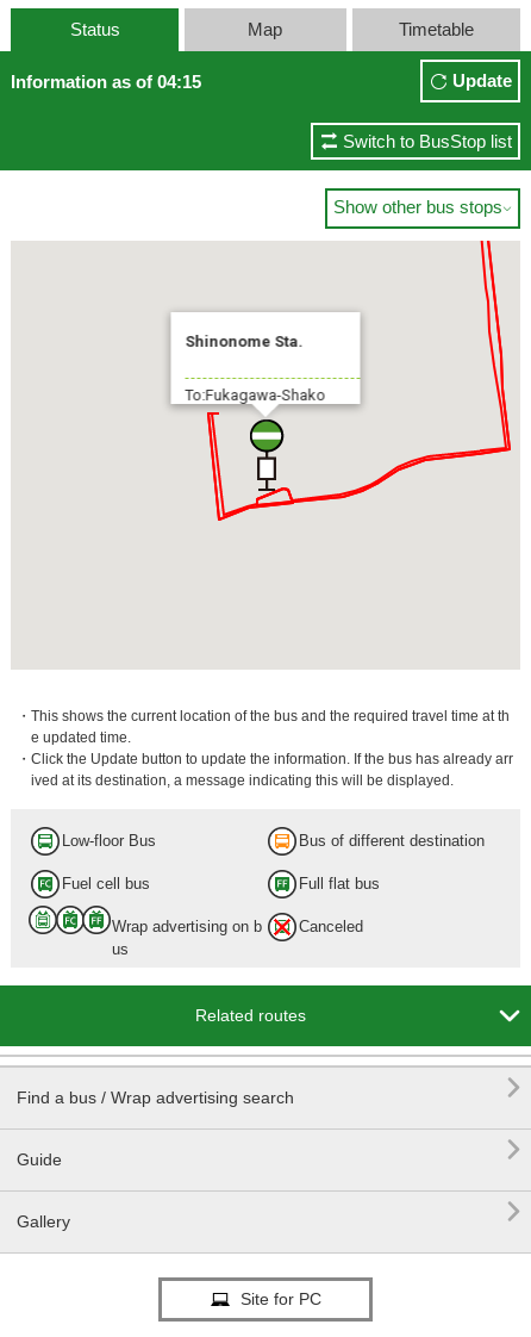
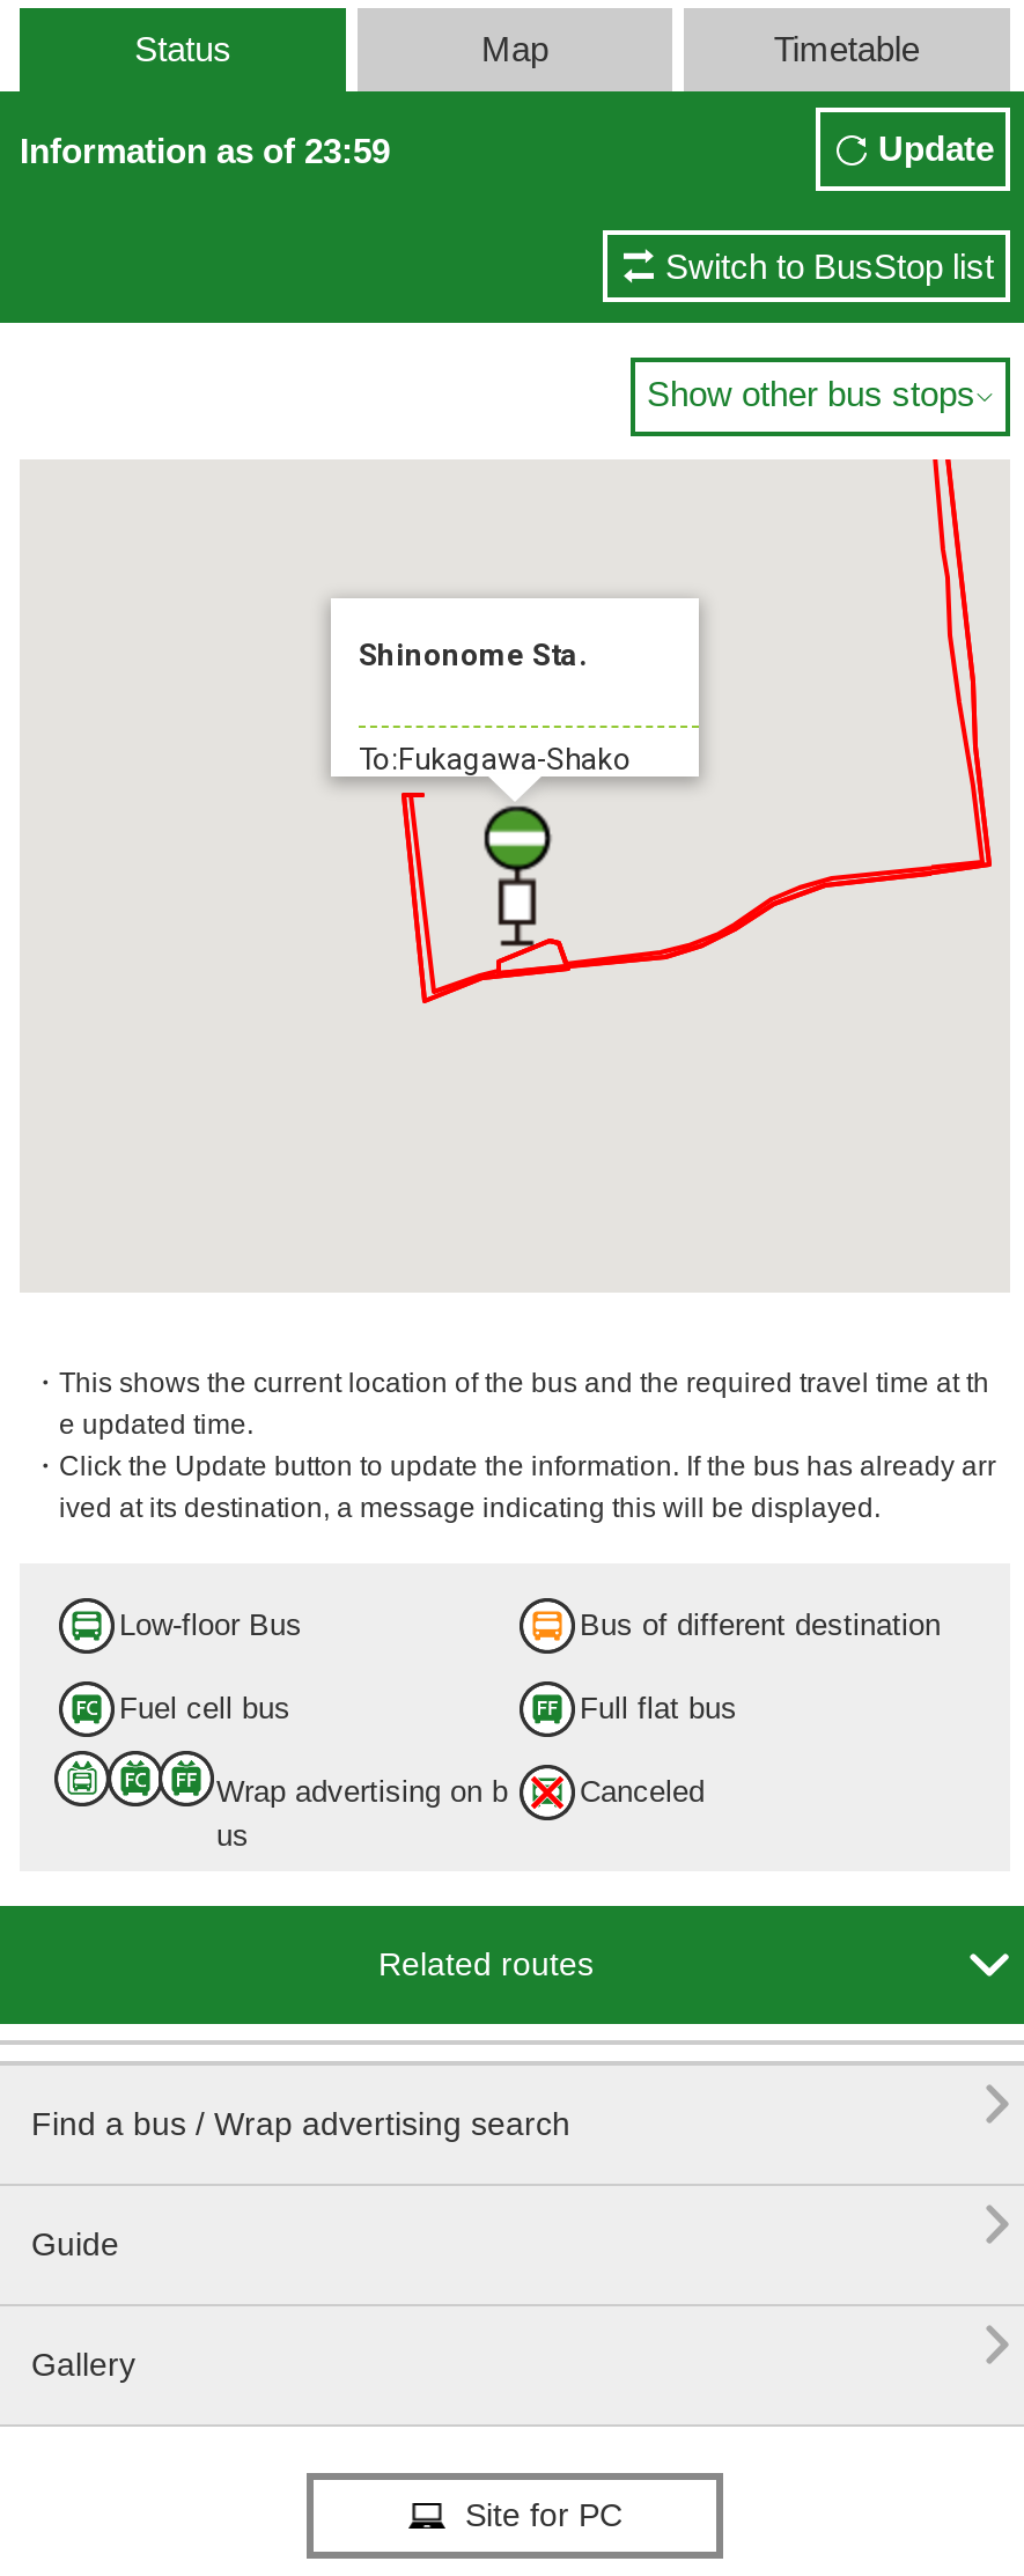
- Information as of 04:15
+ Information as of 23:59
